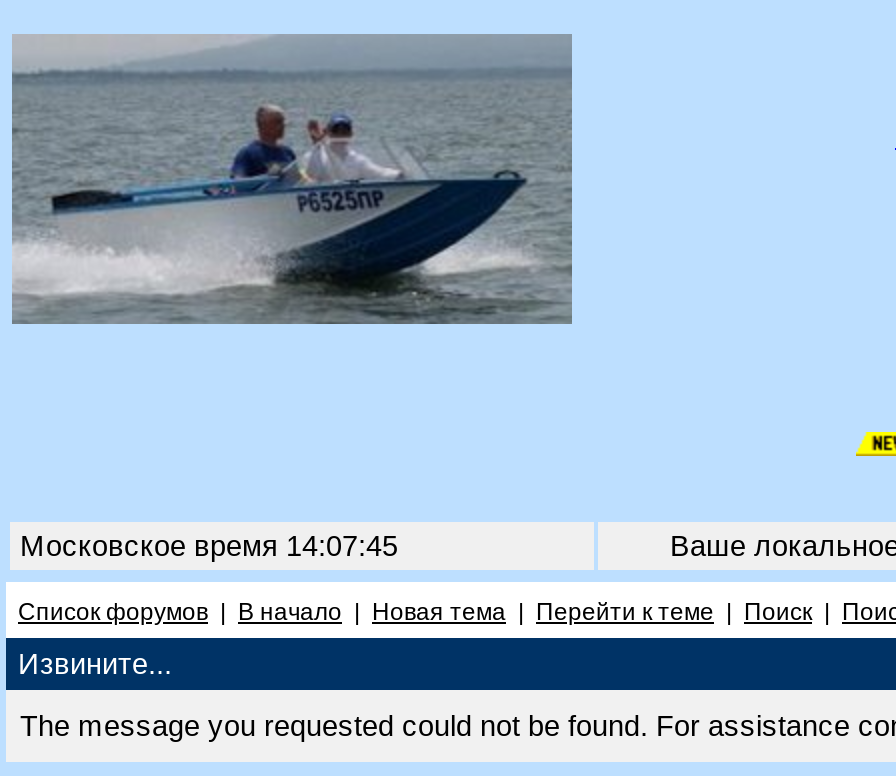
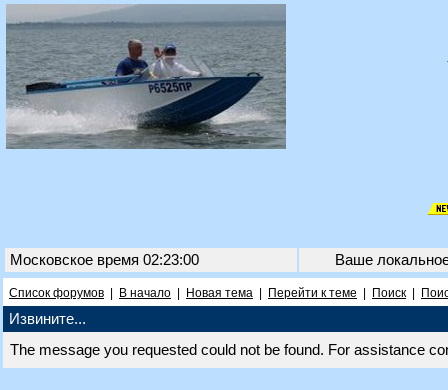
- Московское время 14:07:45
+ Московское время 02:23:00
